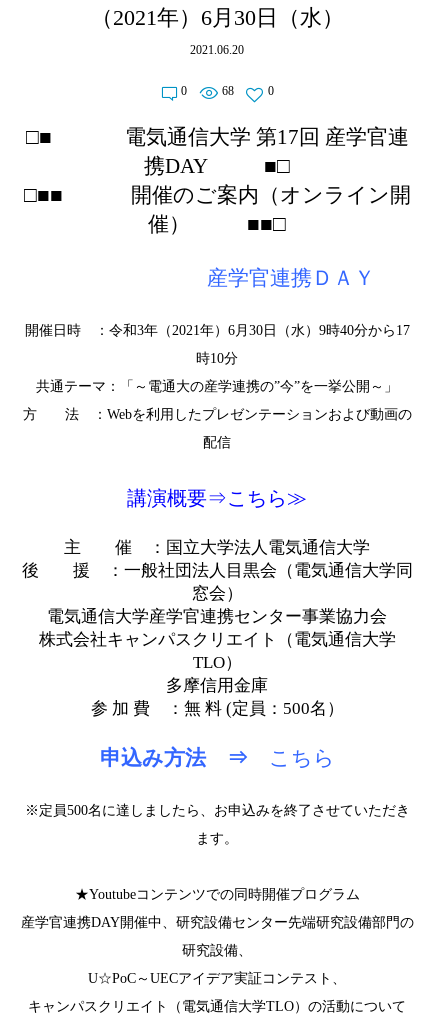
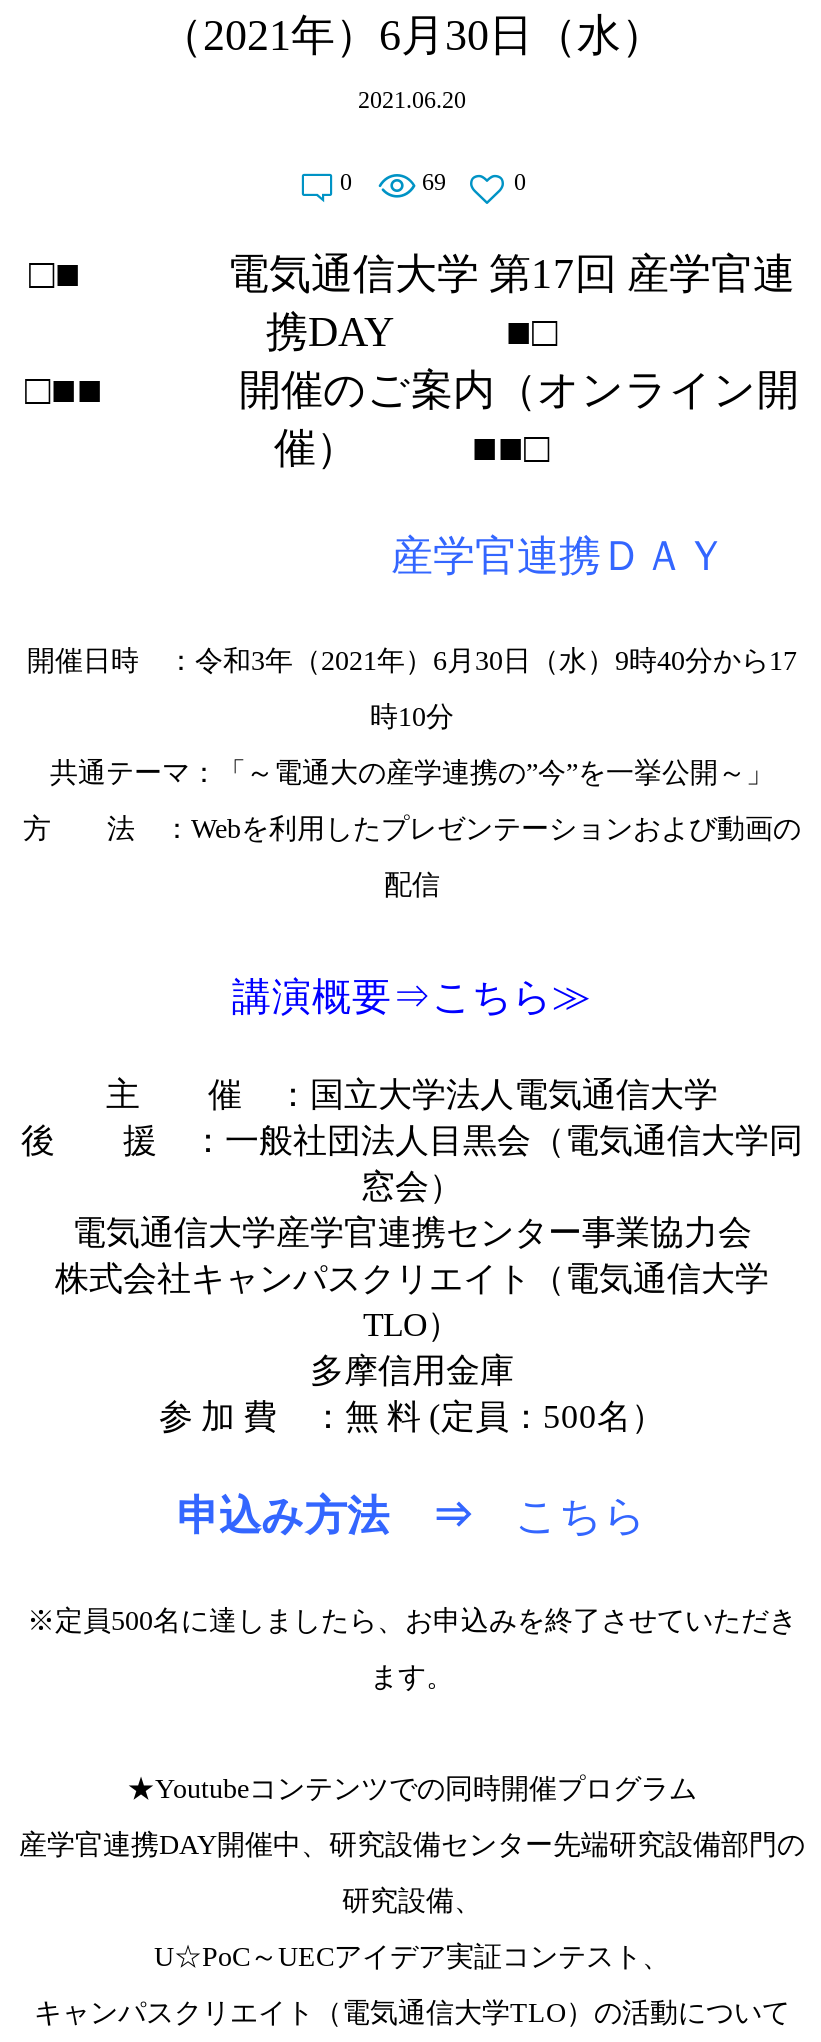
- 68
+ 69
